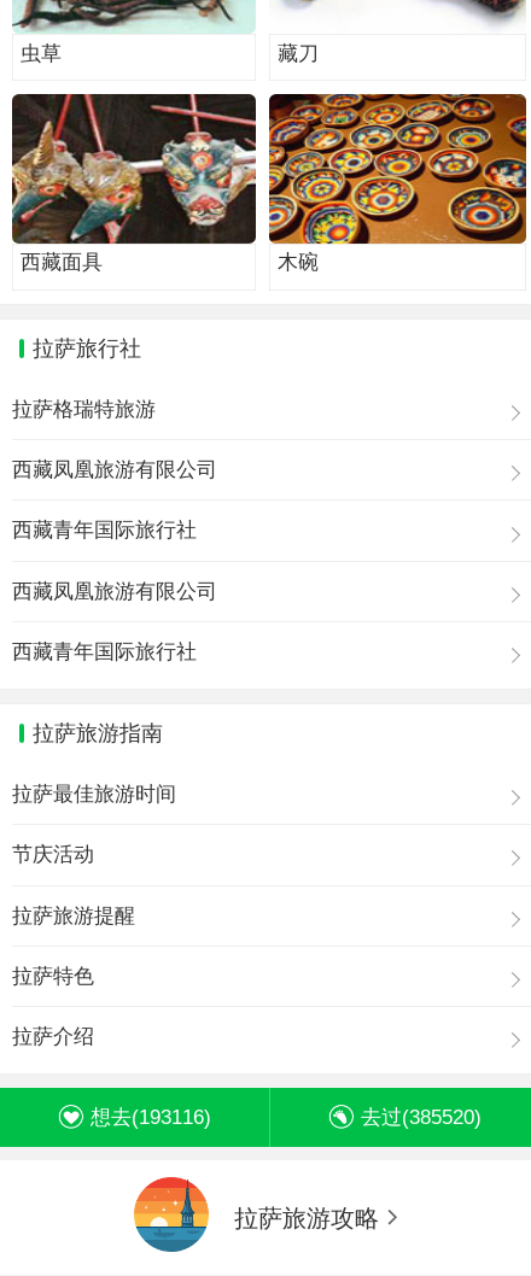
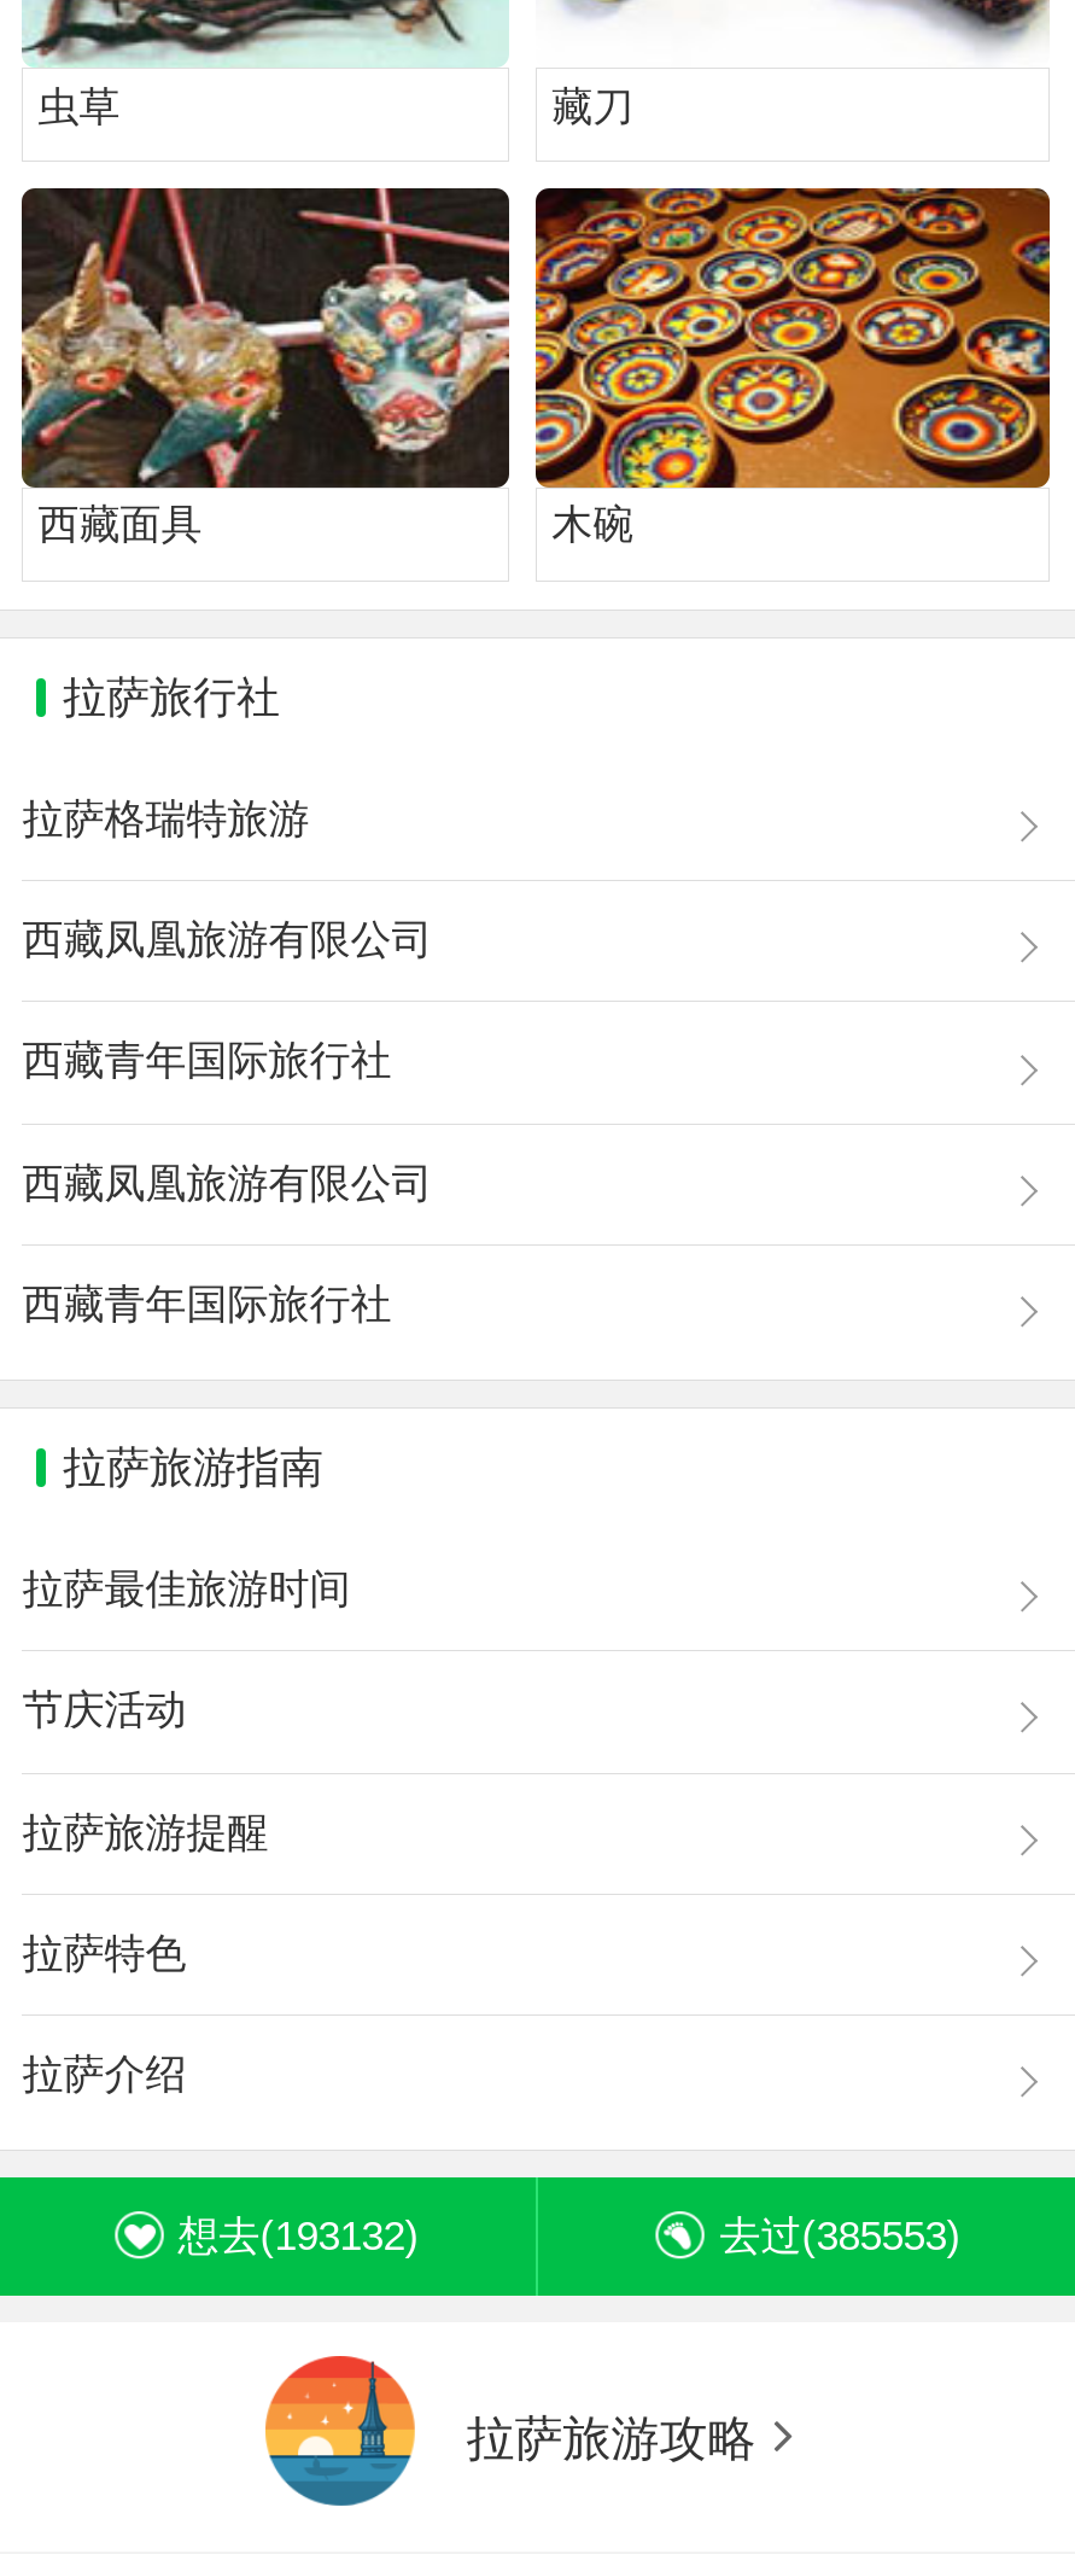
- 想去(193116)
+ 想去(193132)

- 去过(385520)
+ 去过(385553)
